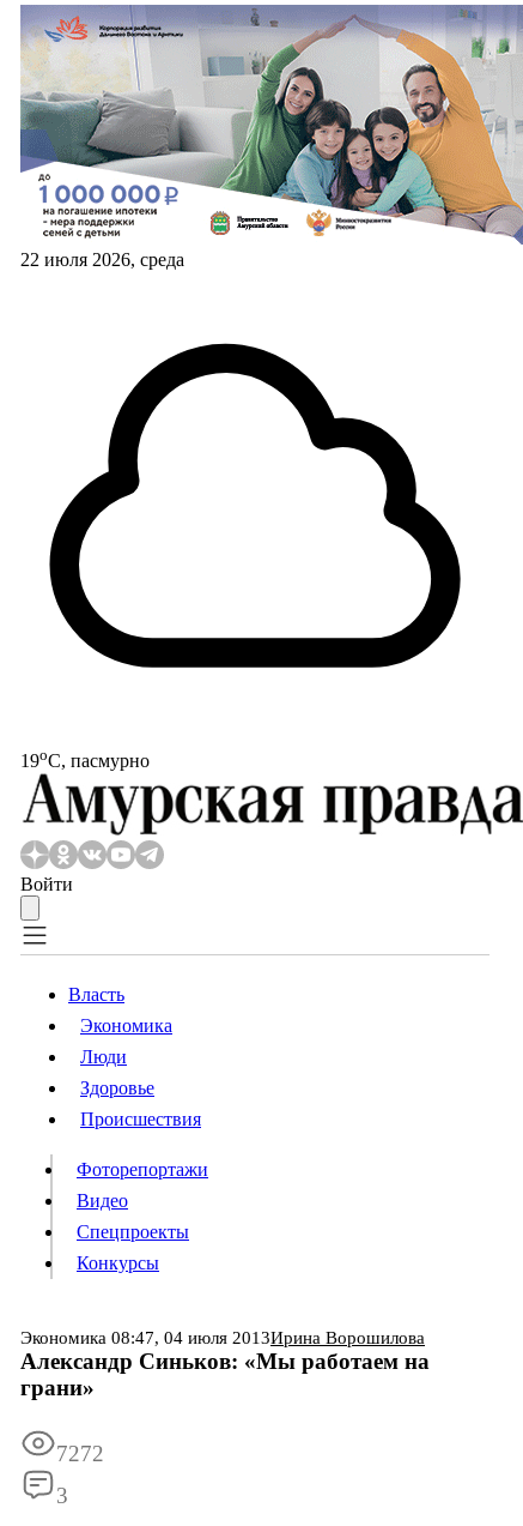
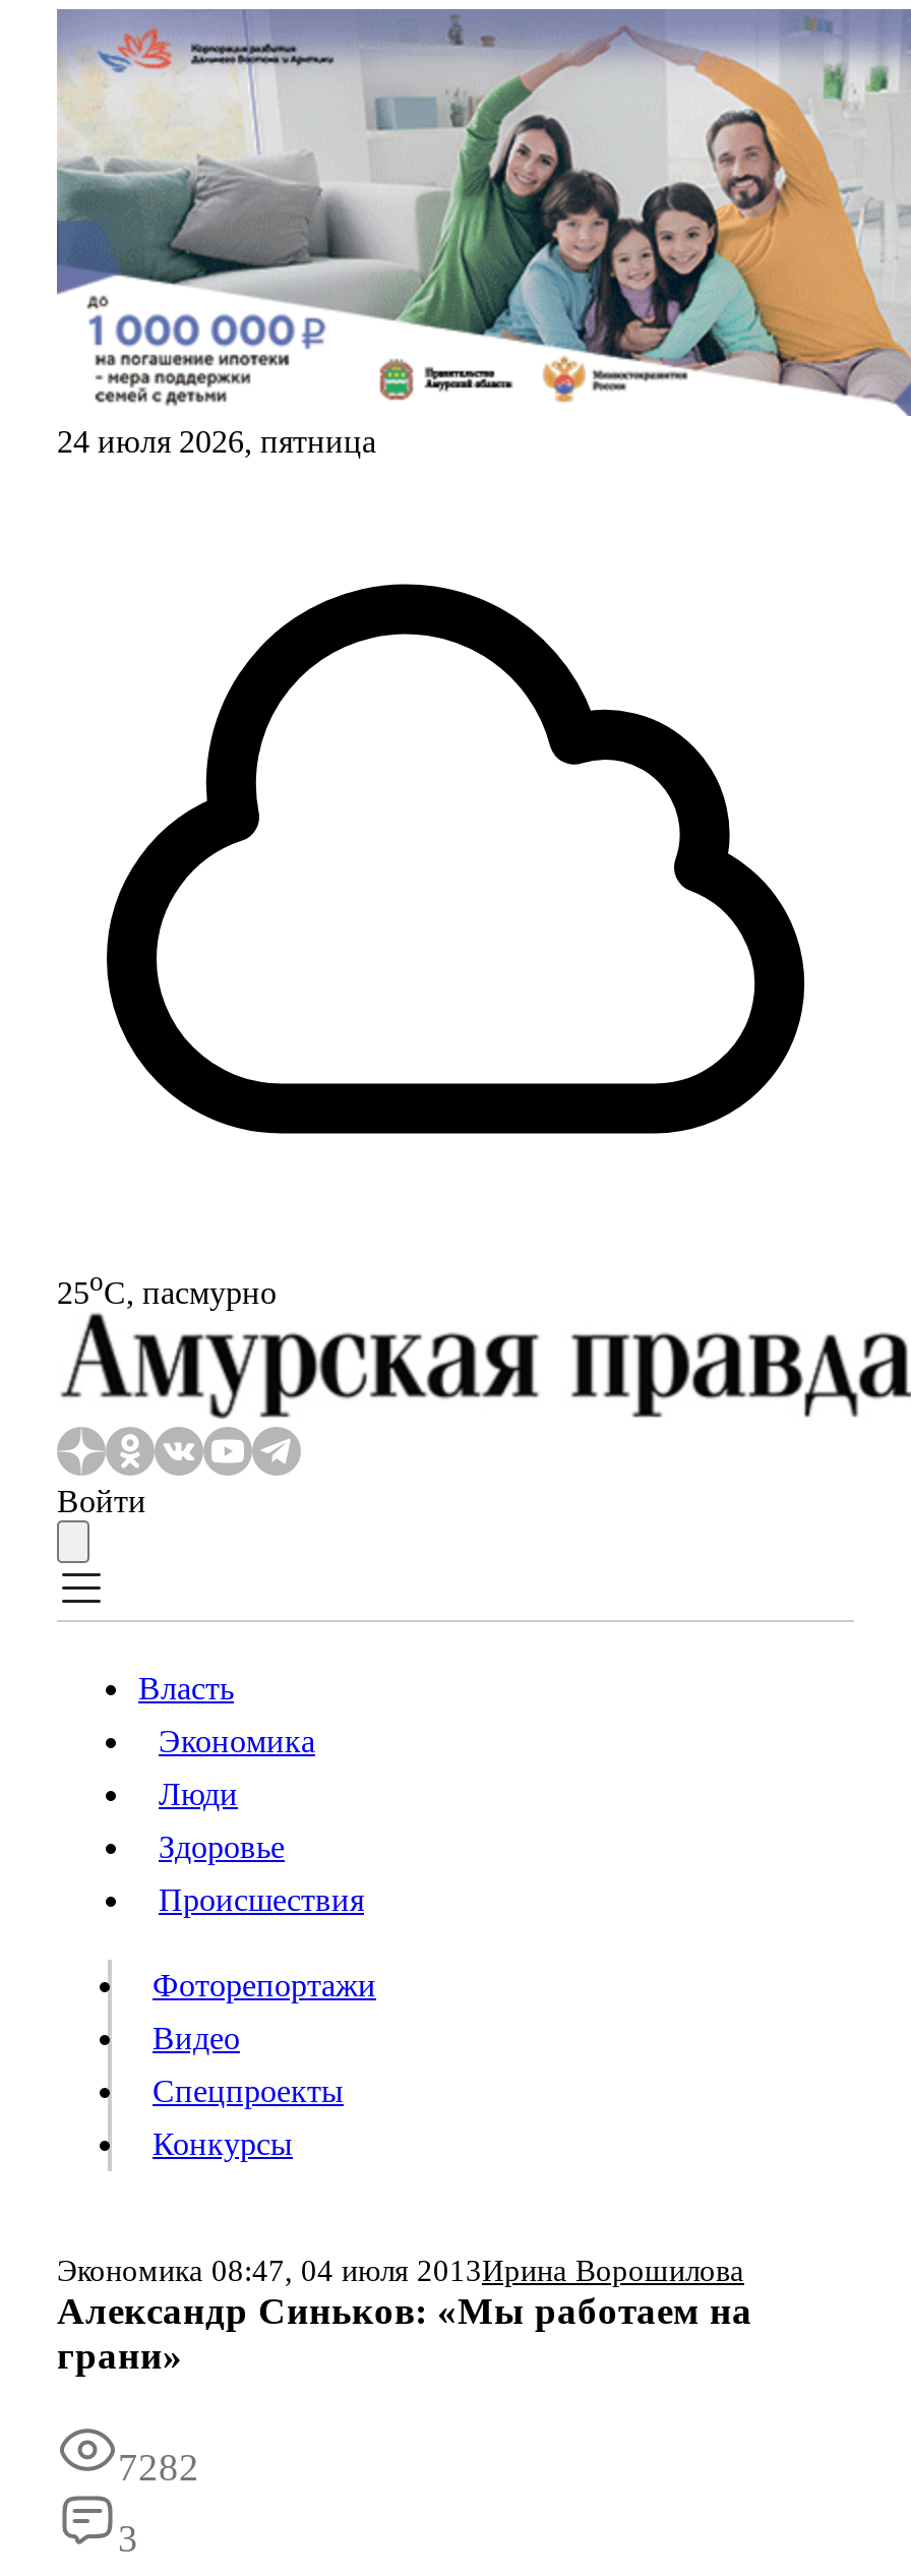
- 22 июля 2026, среда
+ 24 июля 2026, пятница

- 19oС, пасмурно
+ 25oС, пасмурно

- 7272
+ 7282
